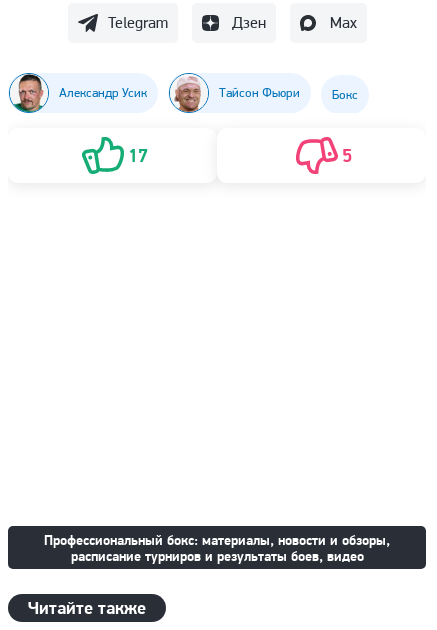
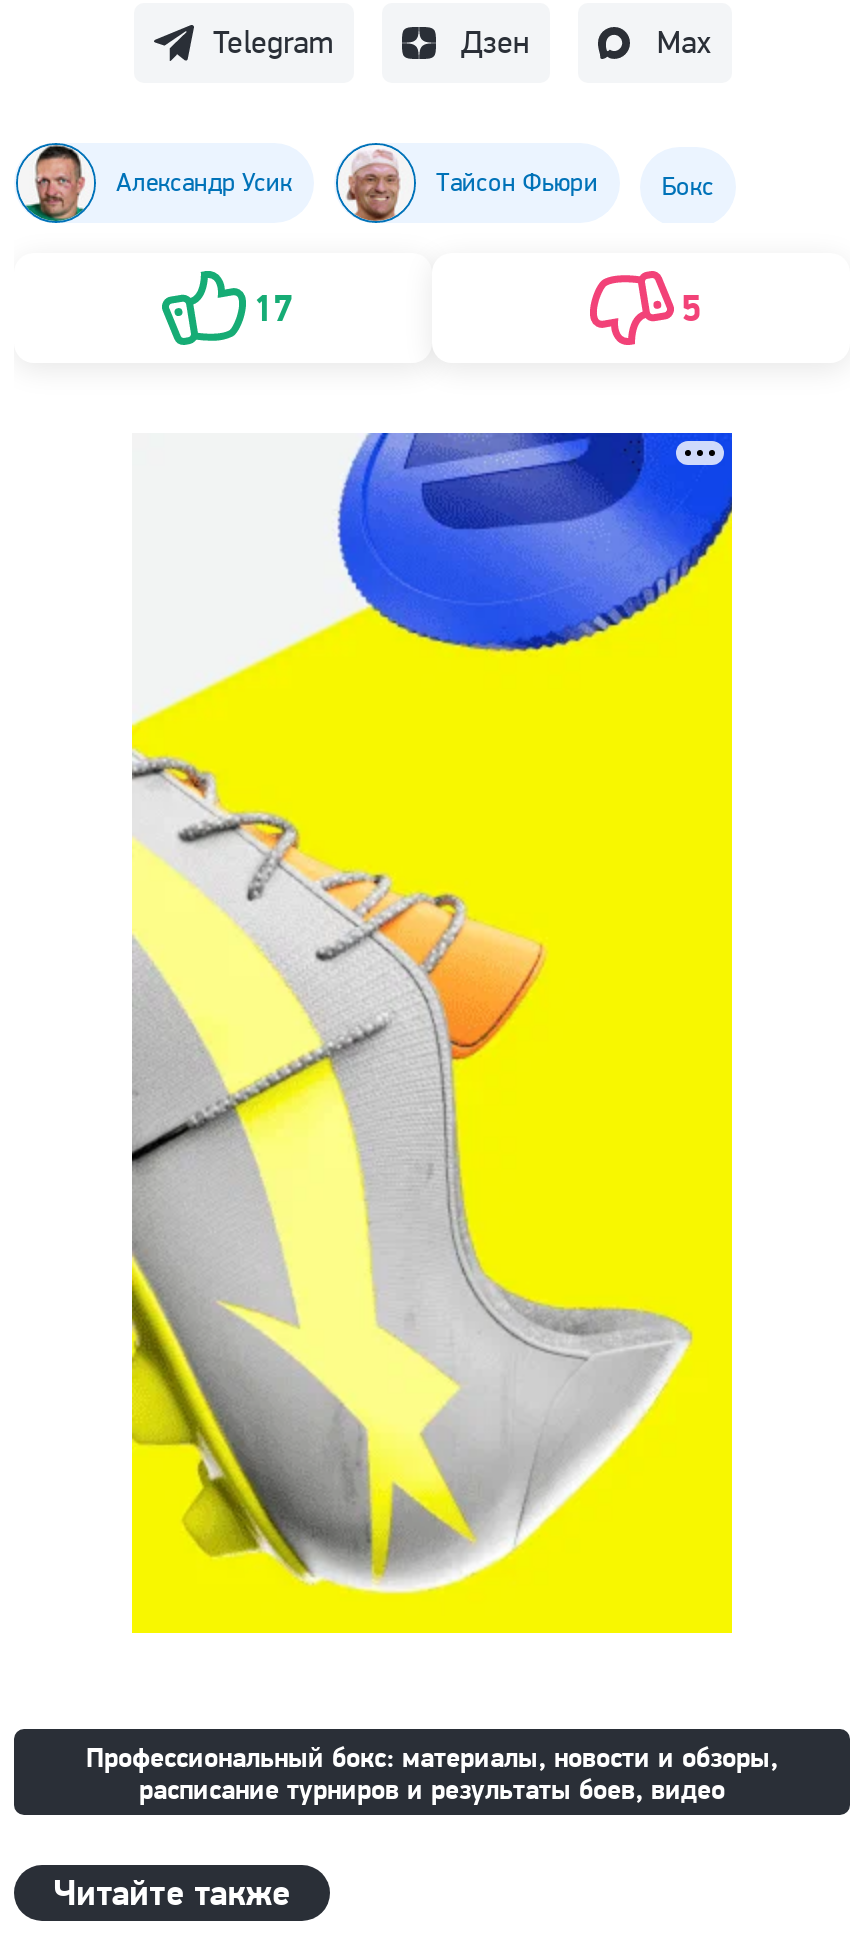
+ [image]
